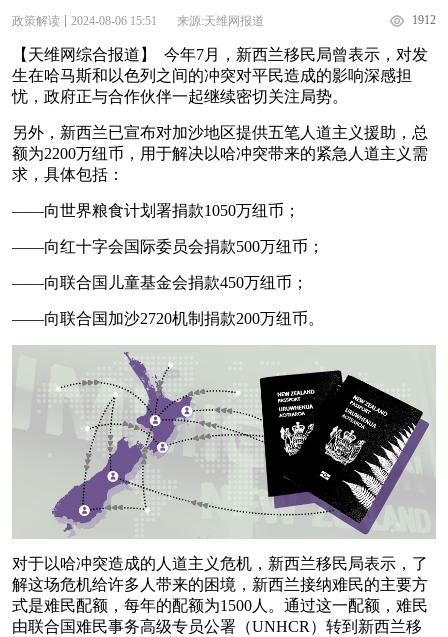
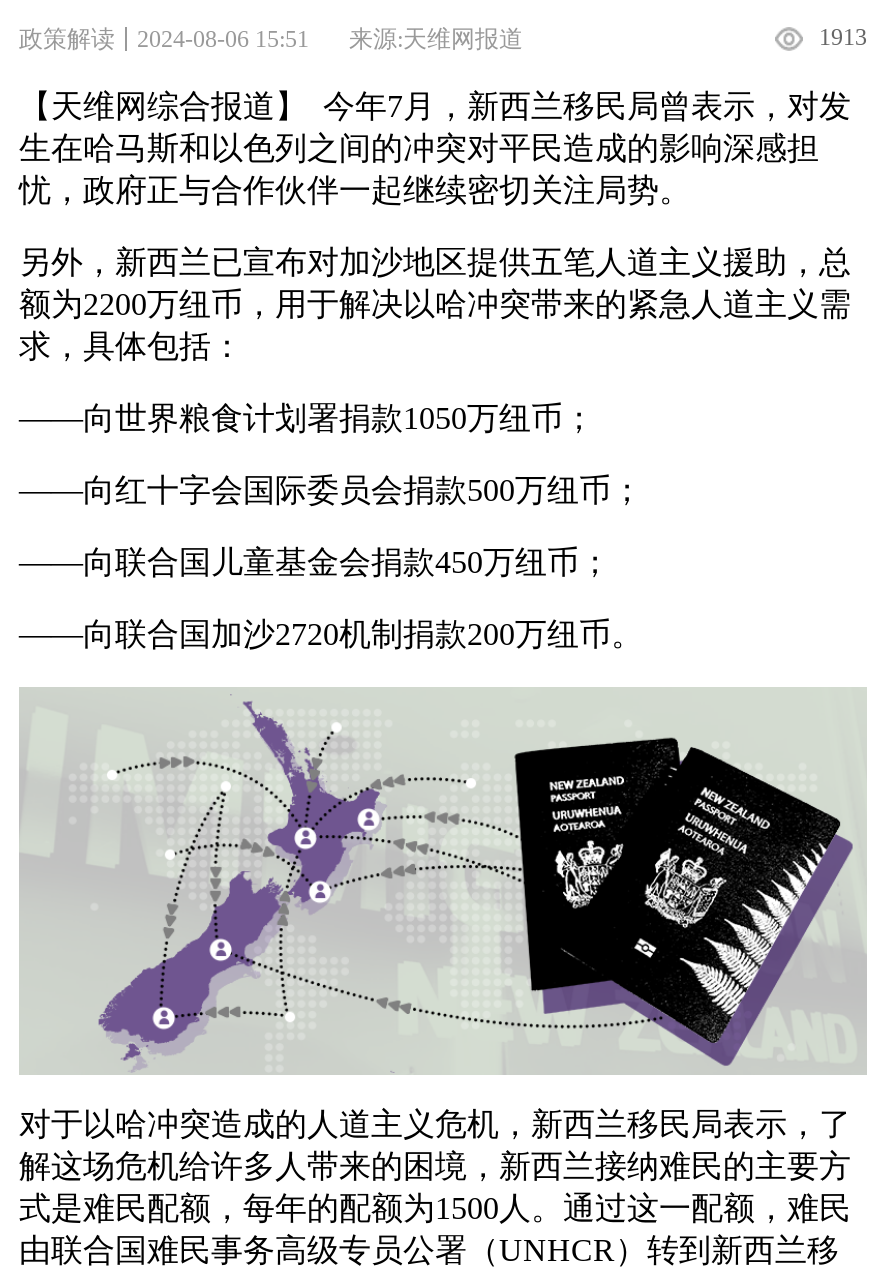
- 1912
+ 1913
